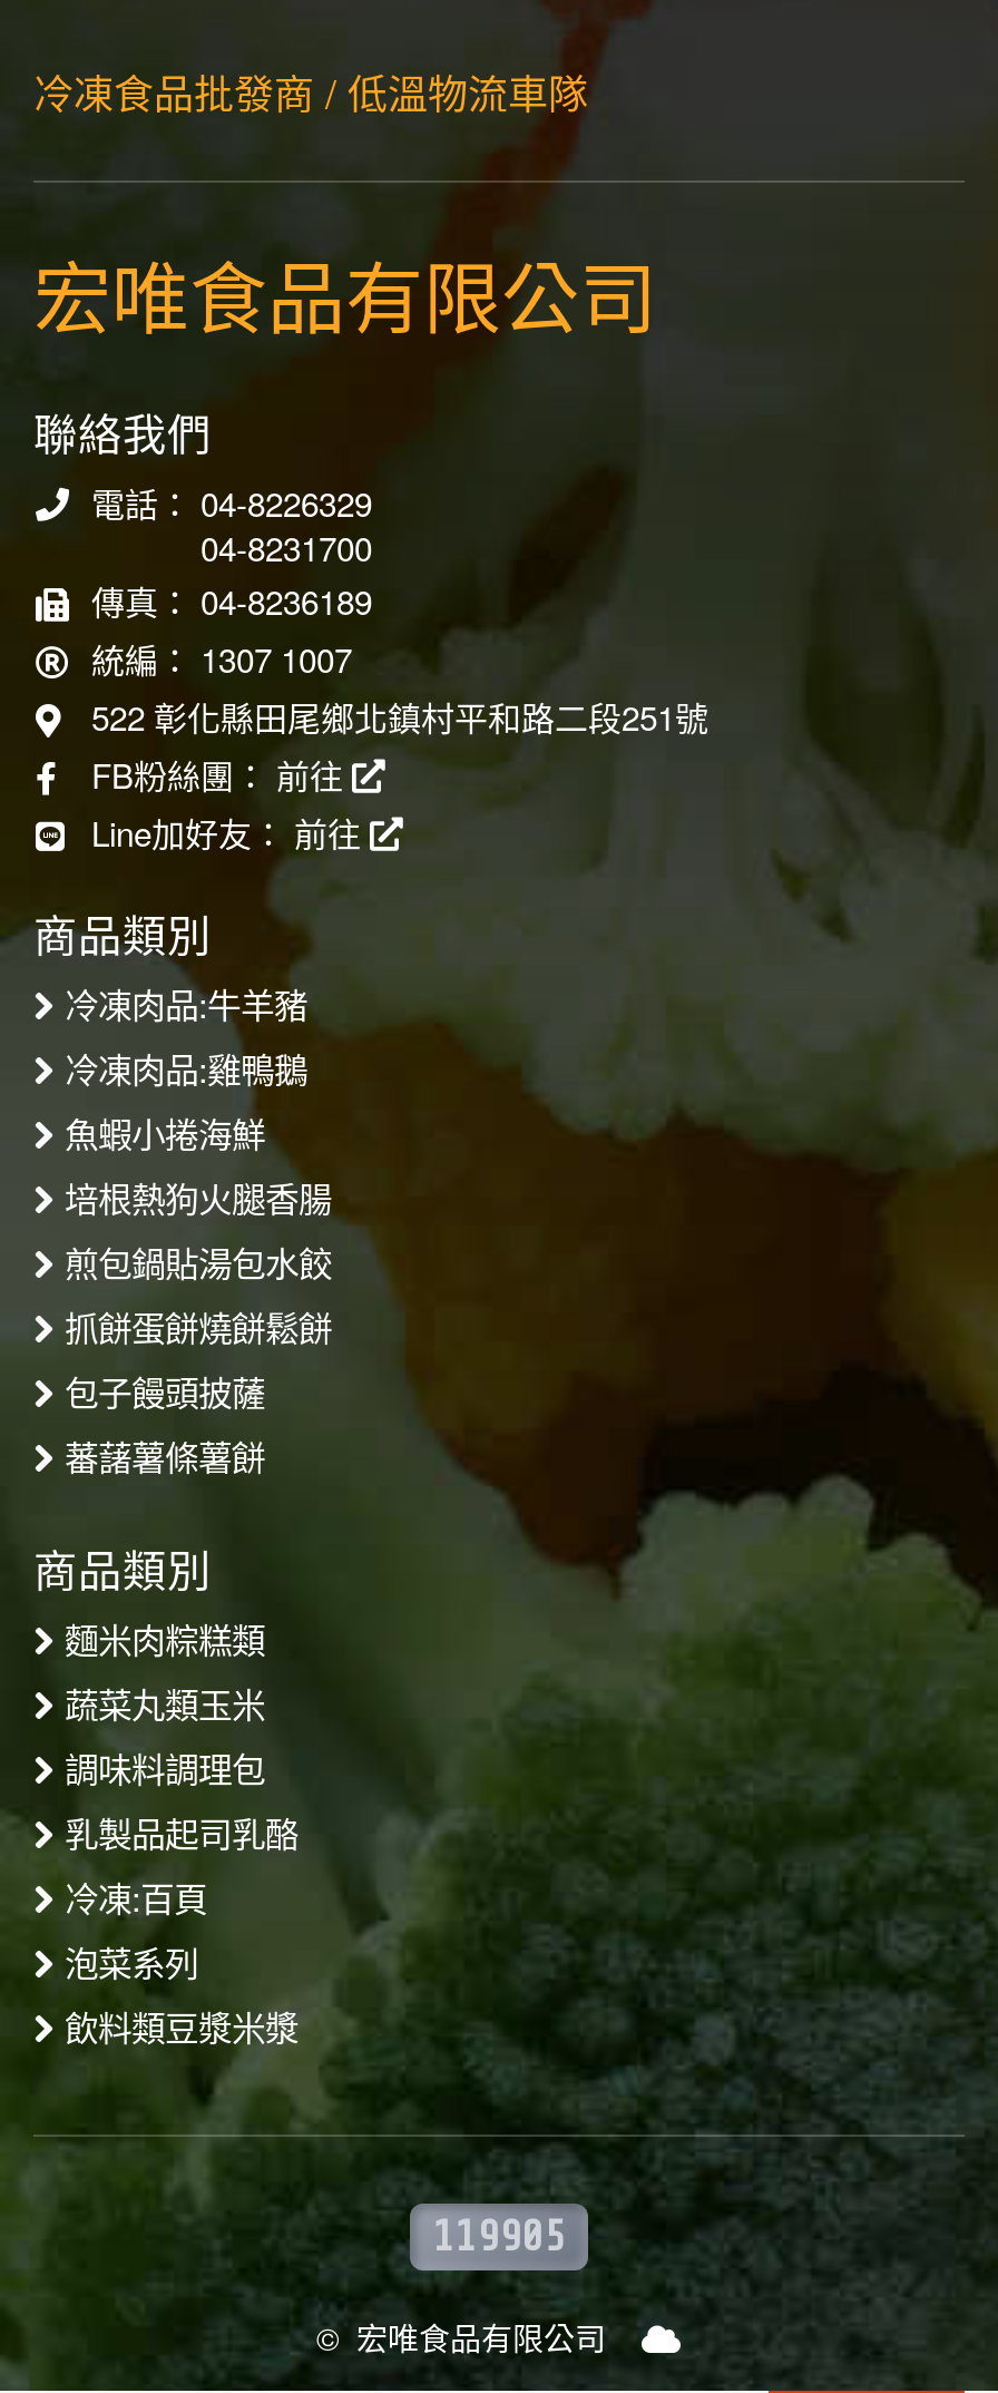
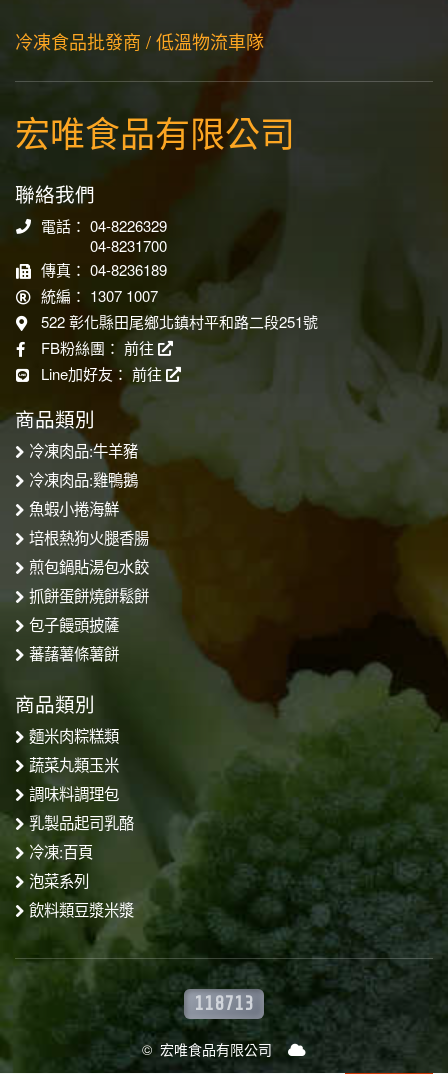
- 119905
+ 118713
